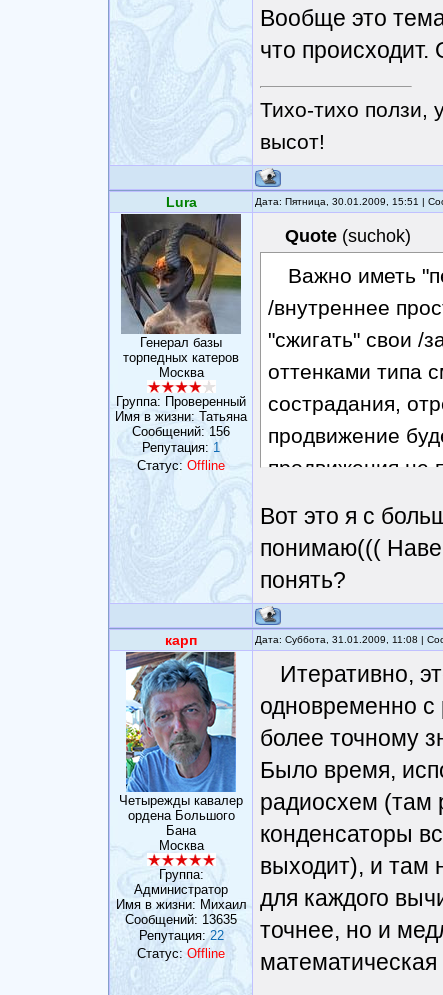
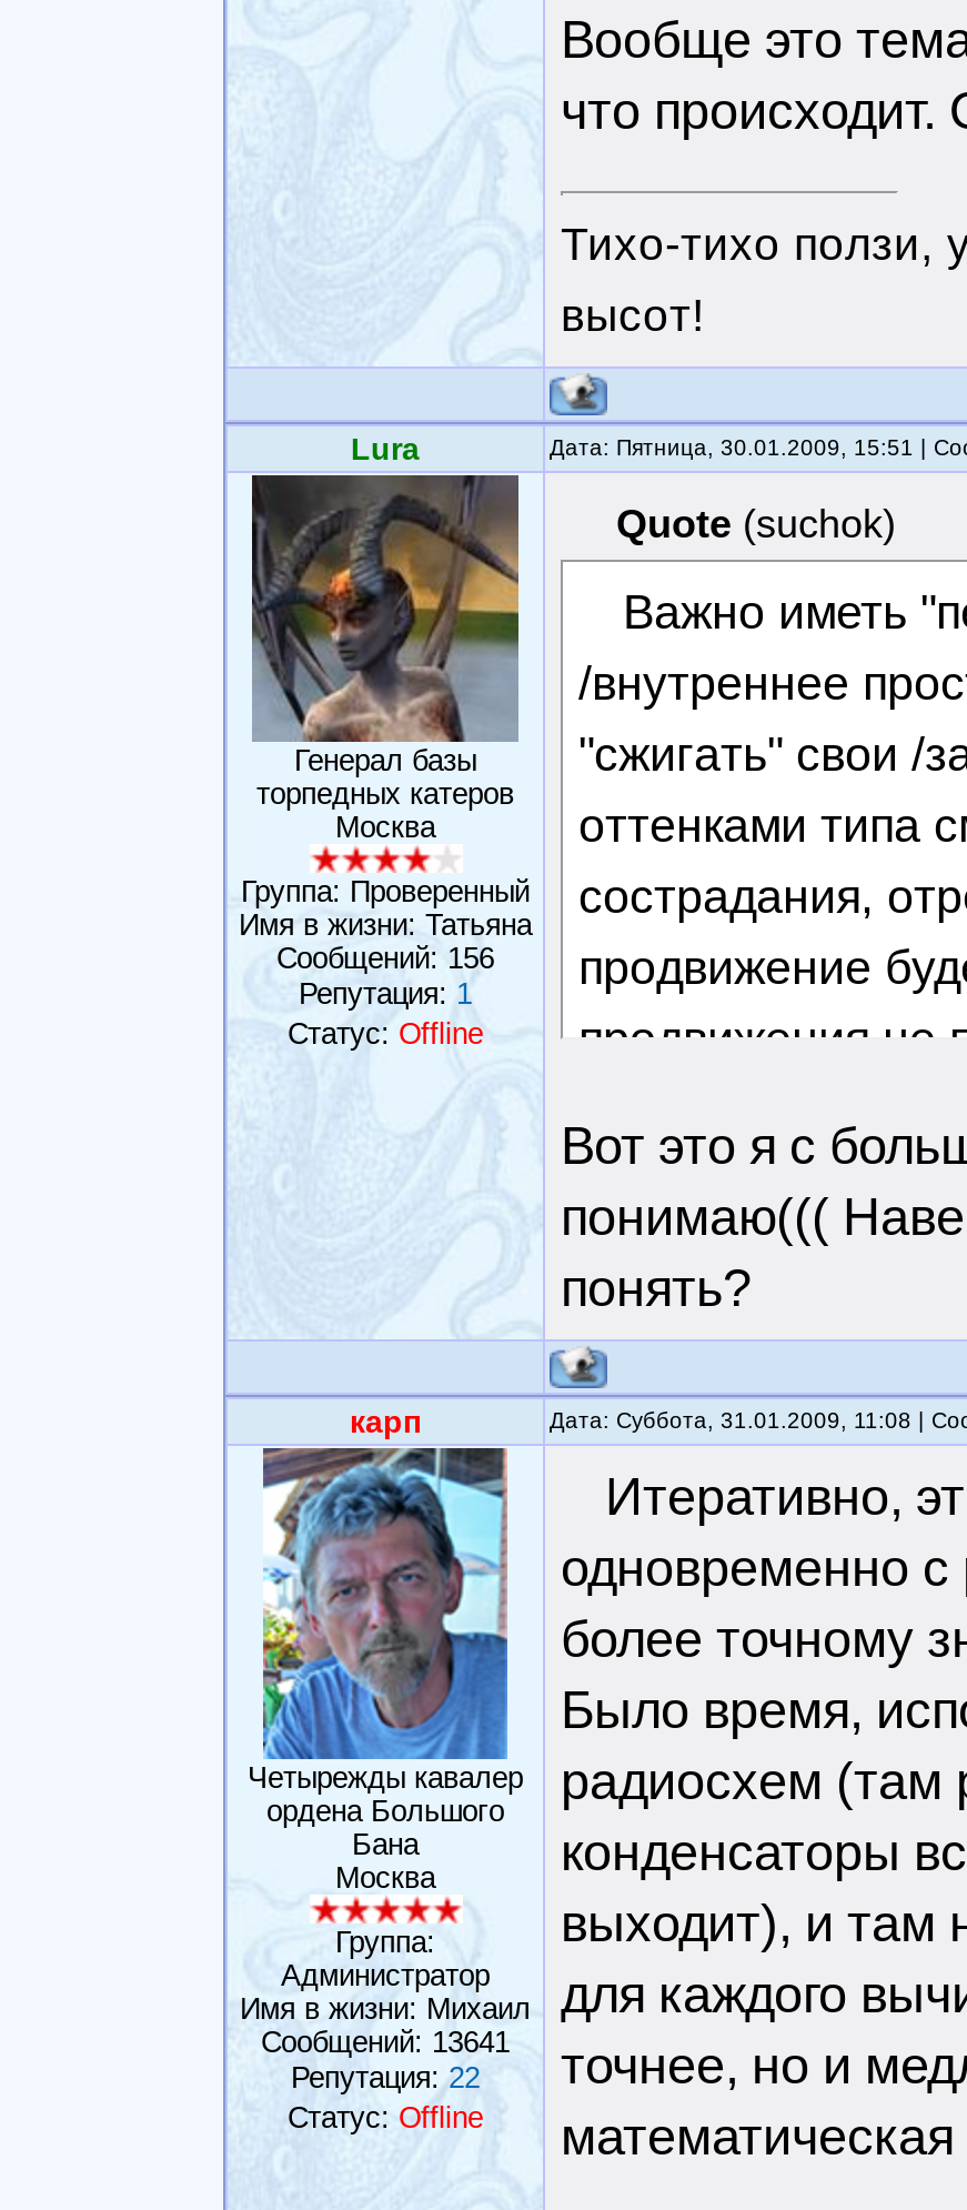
- Сообщений: 13635
+ Сообщений: 13641
